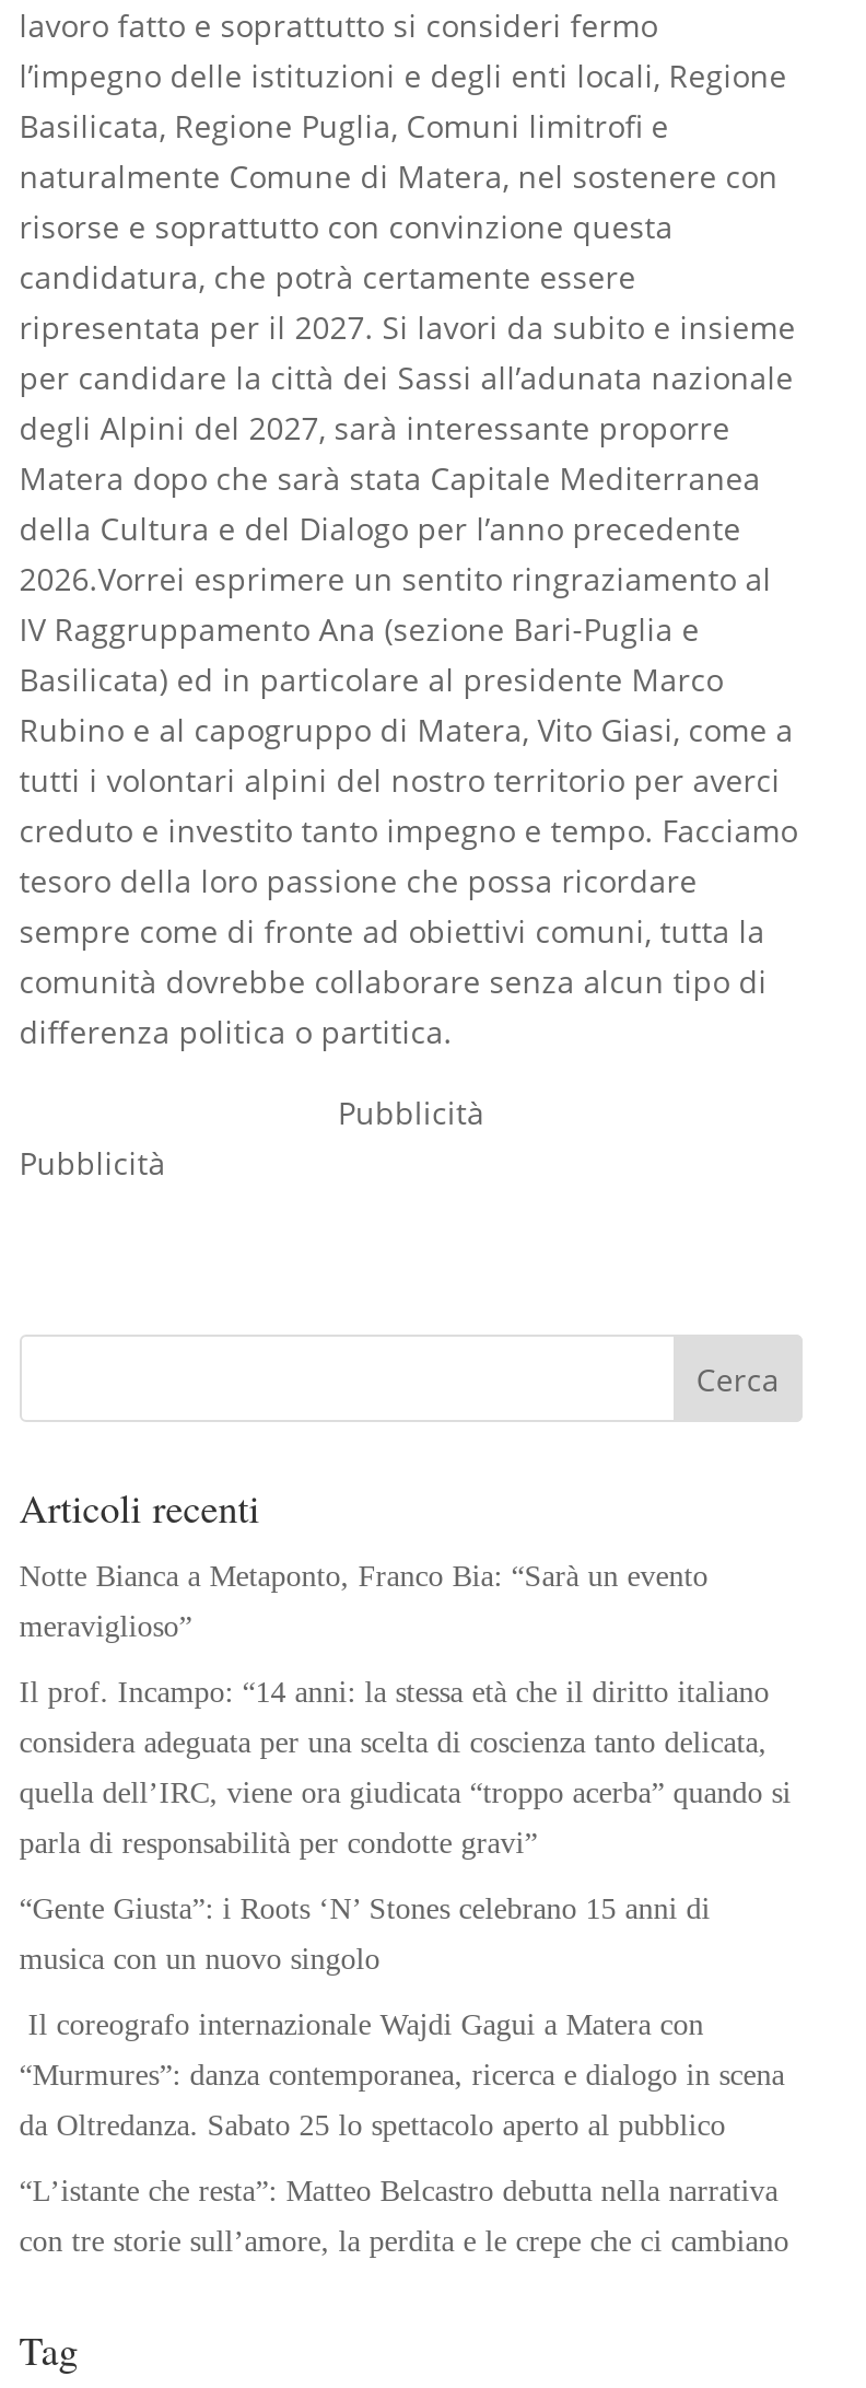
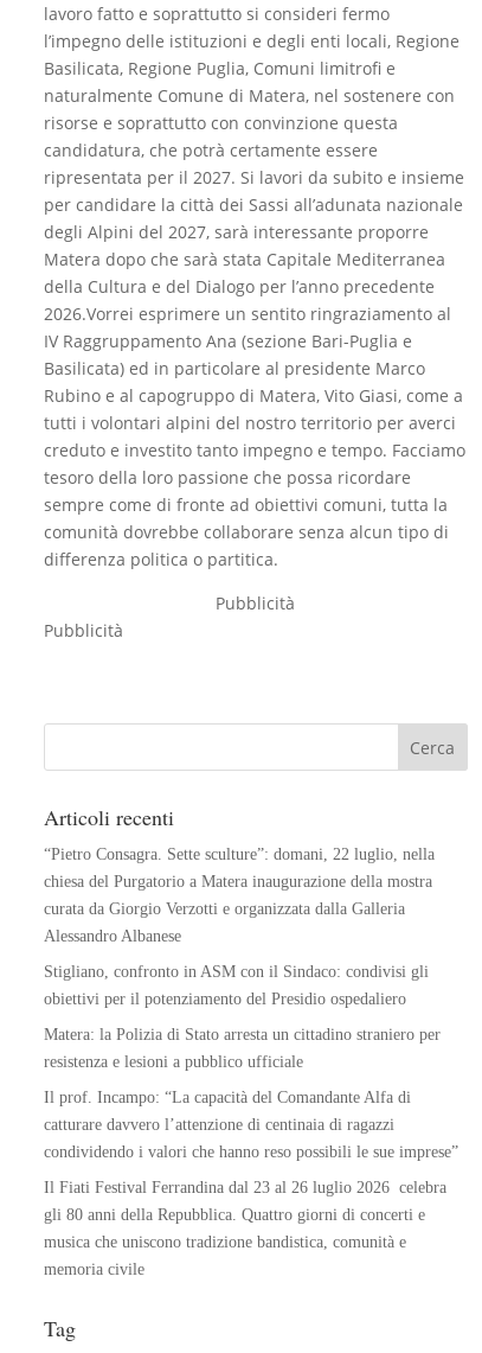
- Notte Bianca a Metaponto, Franco Bia: “Sarà un evento
- meraviglioso”
- Il prof. Incampo: “14 anni: la stessa età che il diritto italiano
- considera adeguata per una scelta di coscienza tanto delicata,
- quella dell’IRC, viene ora giudicata “troppo acerba” quando si
- parla di responsabilità per condotte gravi”
- “Gente Giusta”: i Roots ‘N’ Stones celebrano 15 anni di
- musica con un nuovo singolo
- Il coreografo internazionale Wajdi Gagui a Matera con
- “Murmures”: danza contemporanea, ricerca e dialogo in scena
- da Oltredanza. Sabato 25 lo spettacolo aperto al pubblico
- “L’istante che resta”: Matteo Belcastro debutta nella narrativa
- con tre storie sull’amore, la perdita e le crepe che ci cambiano
+ “Pietro Consagra. Sette sculture”: domani, 22 luglio, nella
+ chiesa del Purgatorio a Matera inaugurazione della mostra
+ curata da Giorgio Verzotti e organizzata dalla Galleria
+ Alessandro Albanese
+ Stigliano, confronto in ASM con il Sindaco: condivisi gli
+ obiettivi per il potenziamento del Presidio ospedaliero
+ Matera: la Polizia di Stato arresta un cittadino straniero per
+ resistenza e lesioni a pubblico ufficiale
+ Il prof. Incampo: “La capacità del Comandante Alfa di
+ catturare davvero l’attenzione di centinaia di ragazzi
+ condividendo i valori che hanno reso possibili le sue imprese”
+ Il Fiati Festival Ferrandina dal 23 al 26 luglio 2026 celebra
+ gli 80 anni della Repubblica. Quattro giorni di concerti e
+ musica che uniscono tradizione bandistica, comunità e
+ memoria civile
